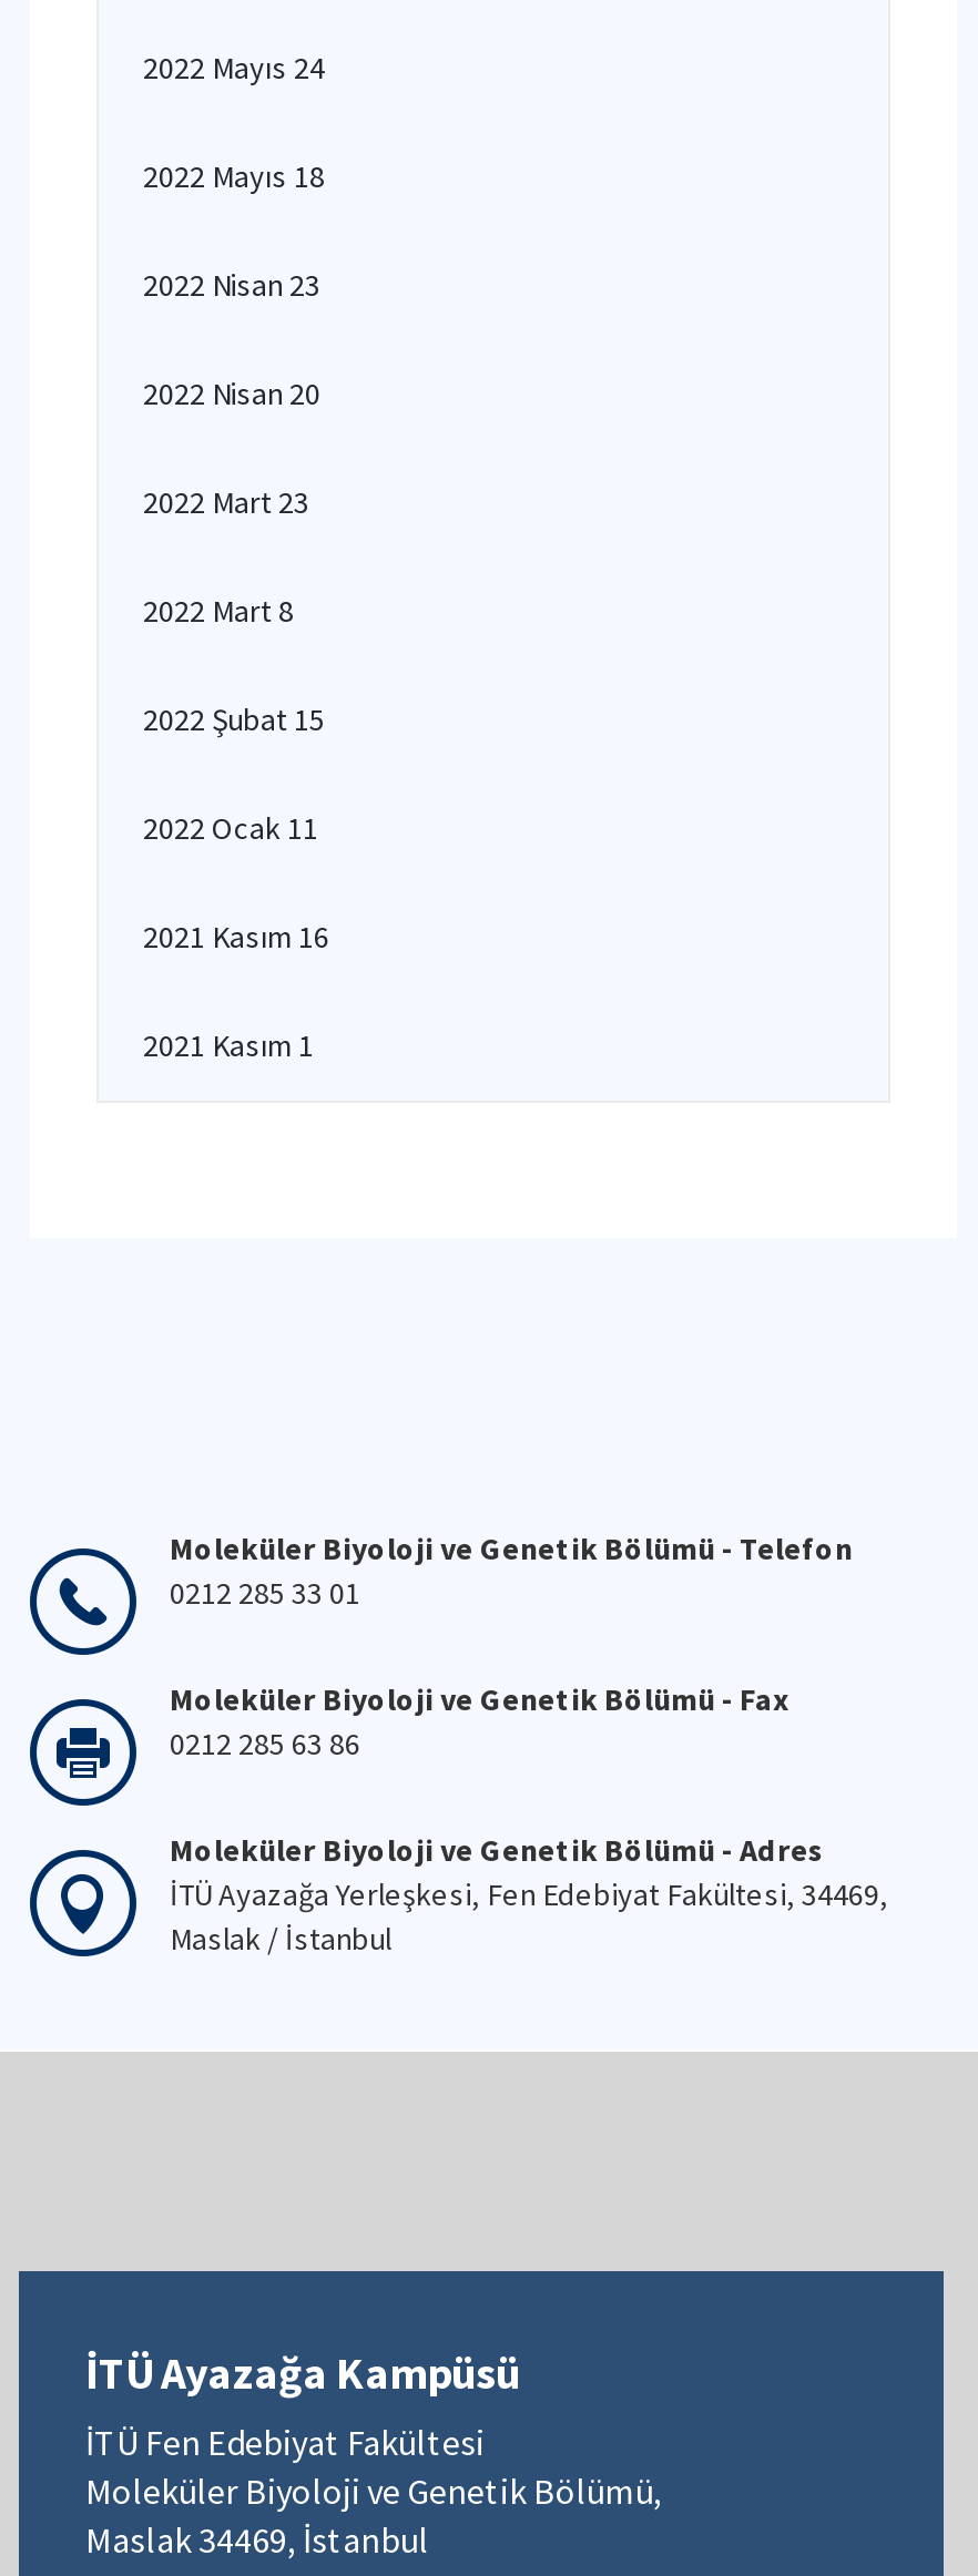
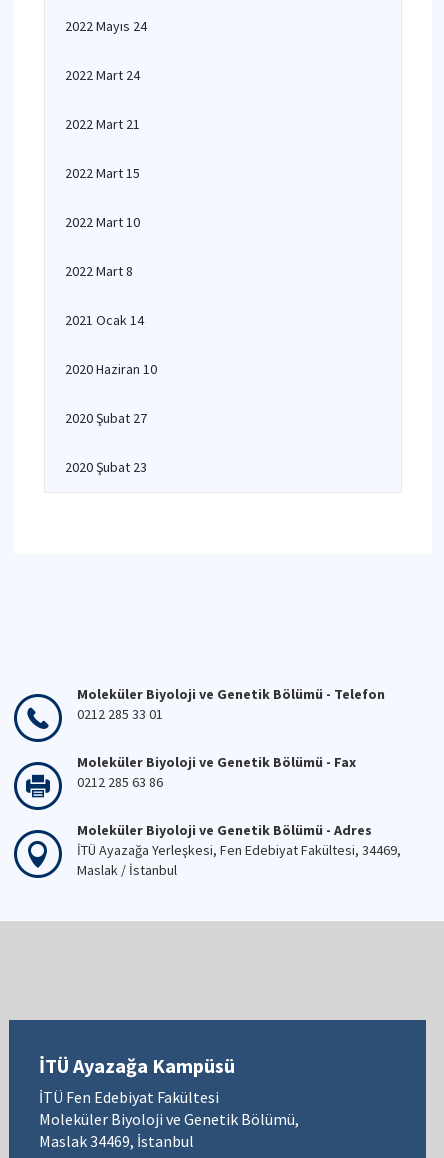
- 2022 Mayıs 18
+ 2022 Mart 24

- 2022 Nisan 23
+ 2022 Mart 21

- 2022 Nisan 20
+ 2022 Mart 15

- 2022 Mart 23
+ 2022 Mart 10

- 2022 Şubat 15
+ 2021 Ocak 14

- 2022 Ocak 11
+ 2020 Haziran 10

- 2021 Kasım 16
+ 2020 Şubat 27

- 2021 Kasım 1
+ 2020 Şubat 23
